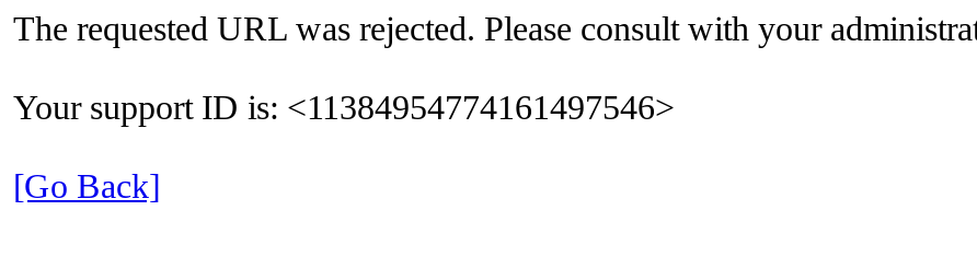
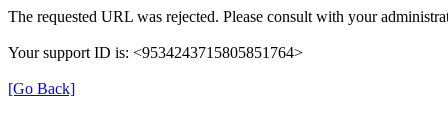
- Your support ID is: <11384954774161497546>
+ Your support ID is: <9534243715805851764>
